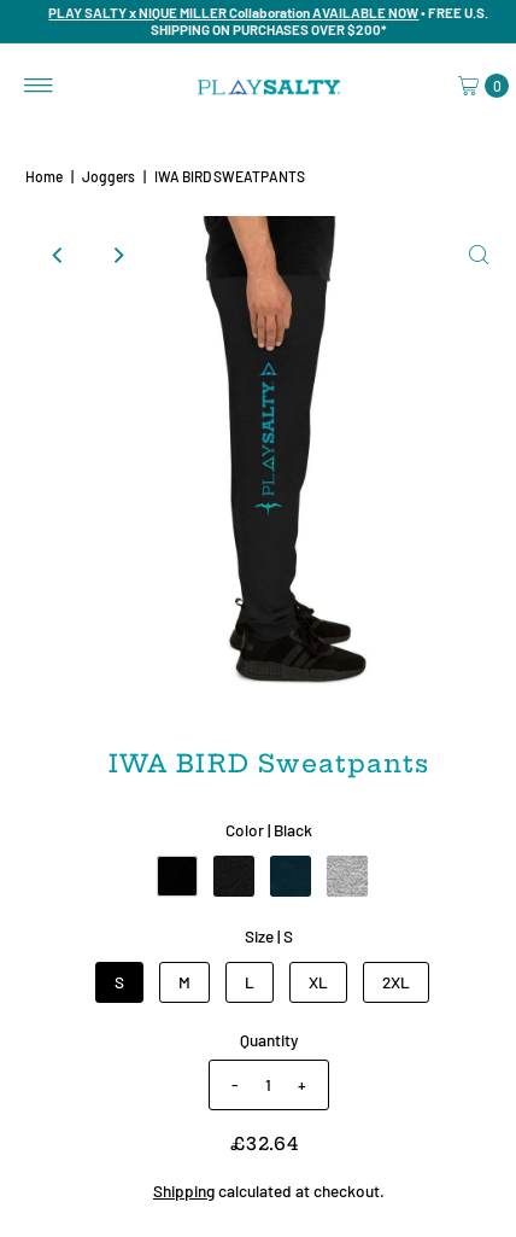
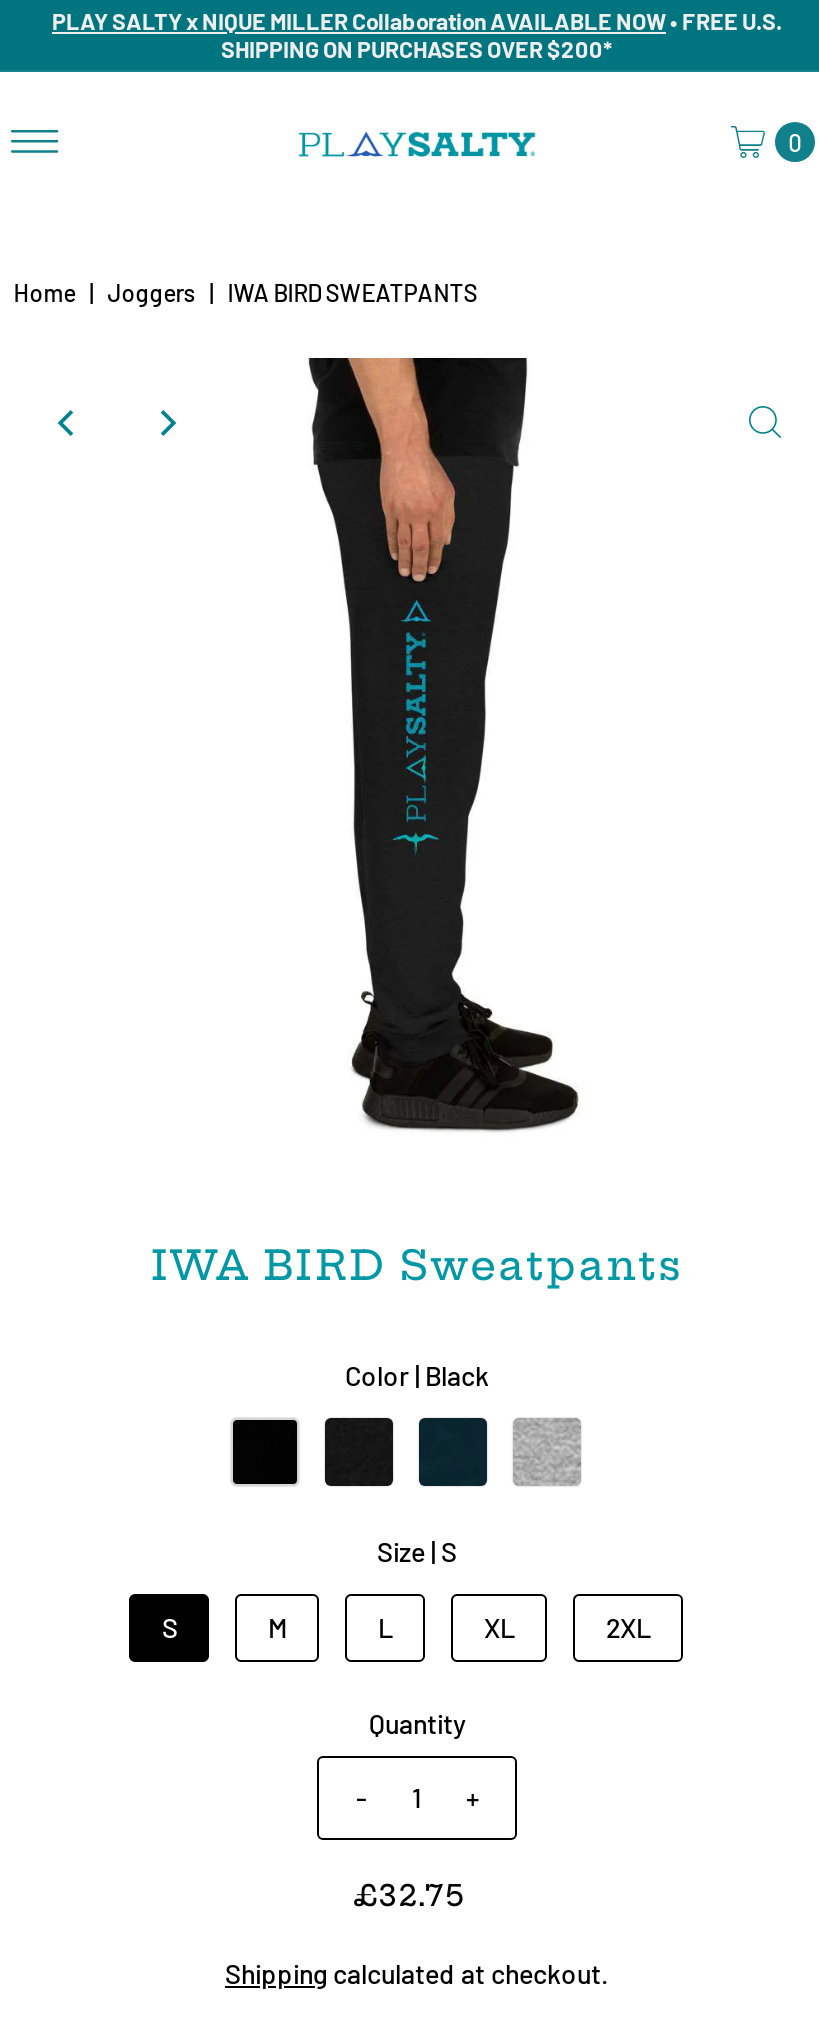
- £32.64
+ £32.75
